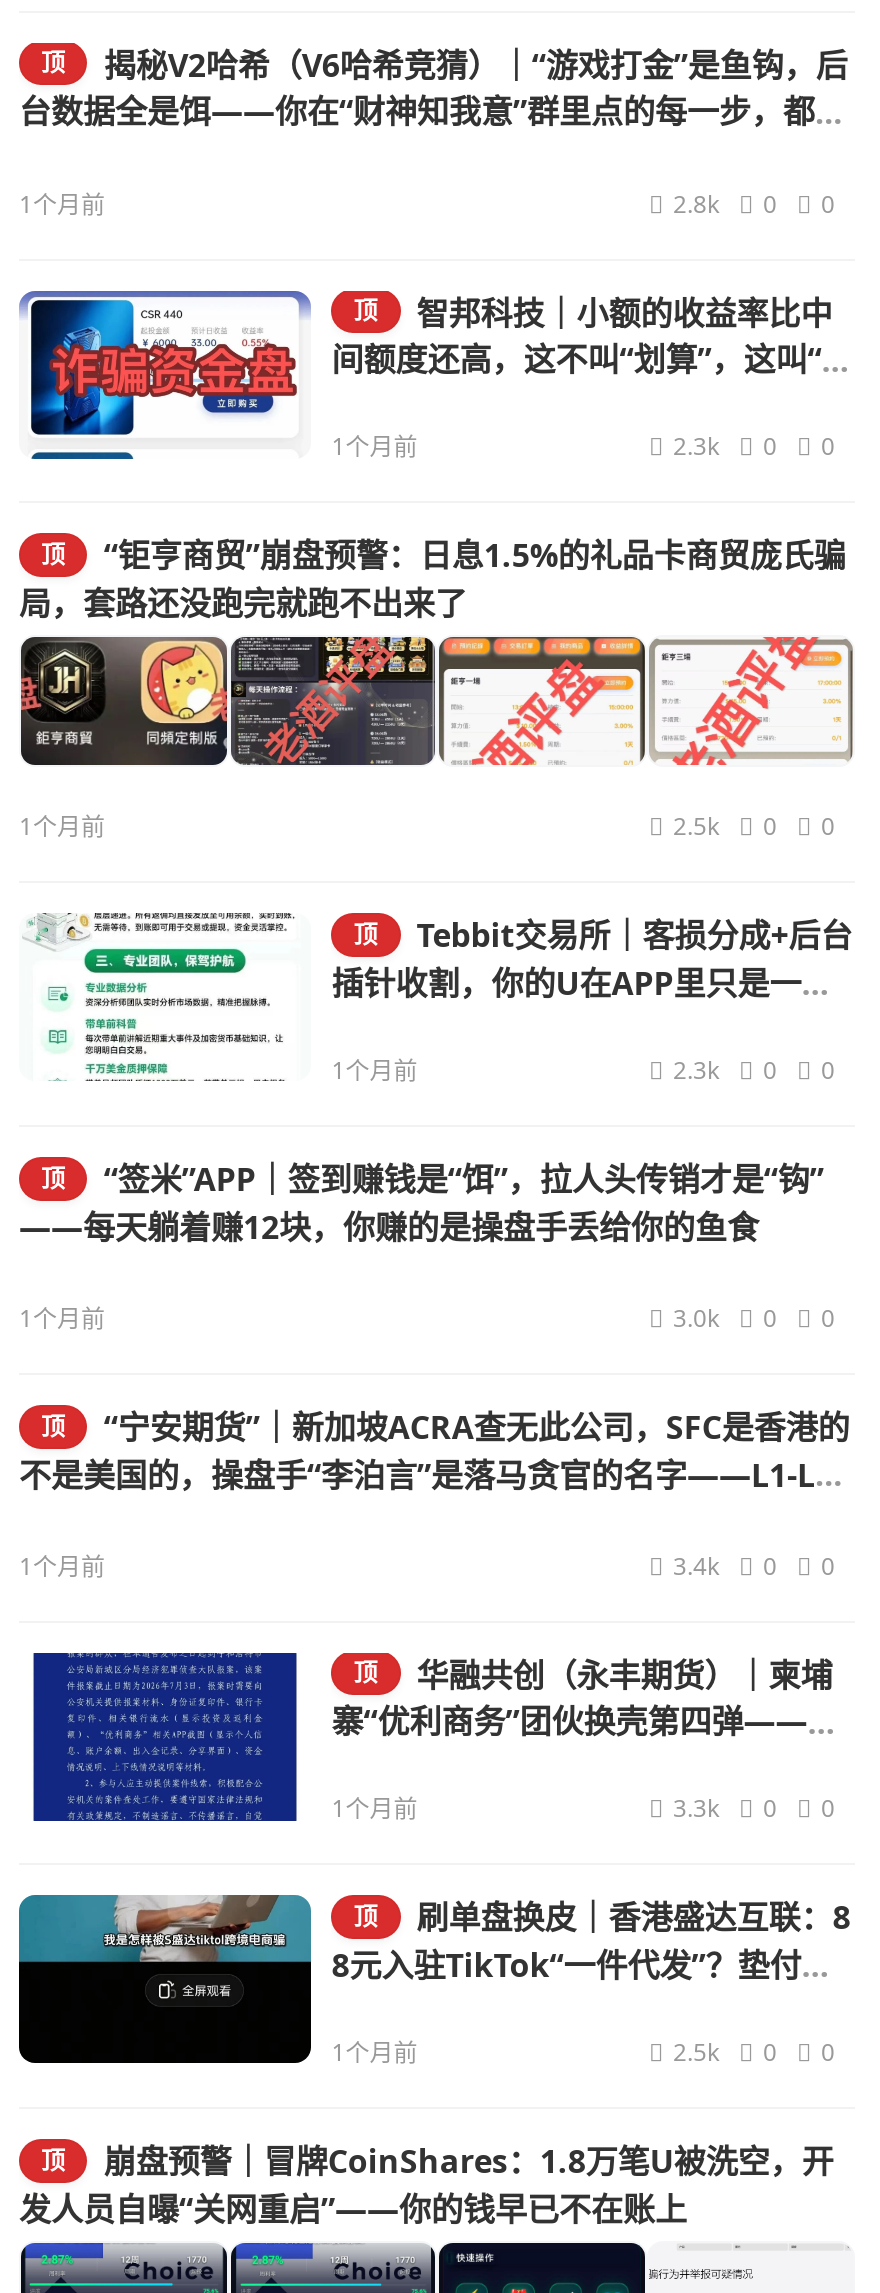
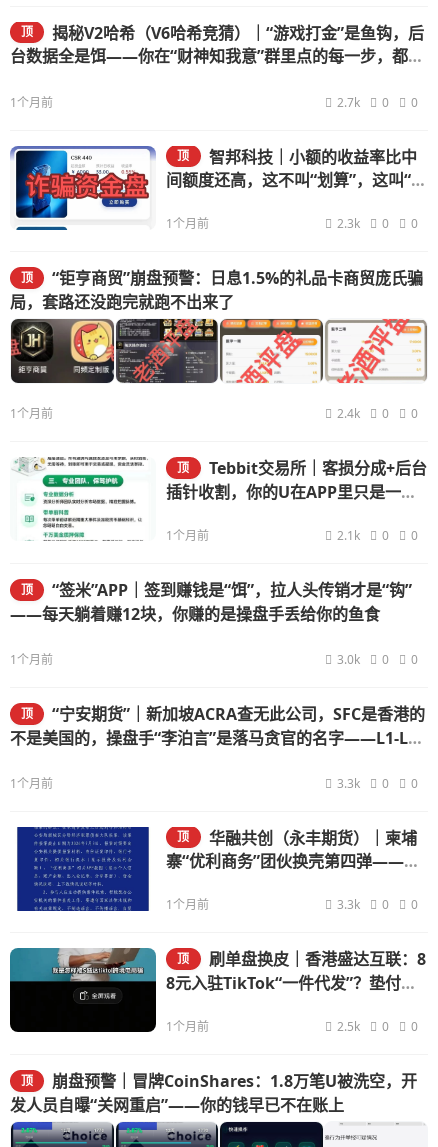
- 2.8k 0 0
+ 2.7k 0 0

- 2.5k 0 0
+ 2.4k 0 0

- 2.3k 0 0
+ 2.1k 0 0

- 3.4k 0 0
+ 3.3k 0 0
